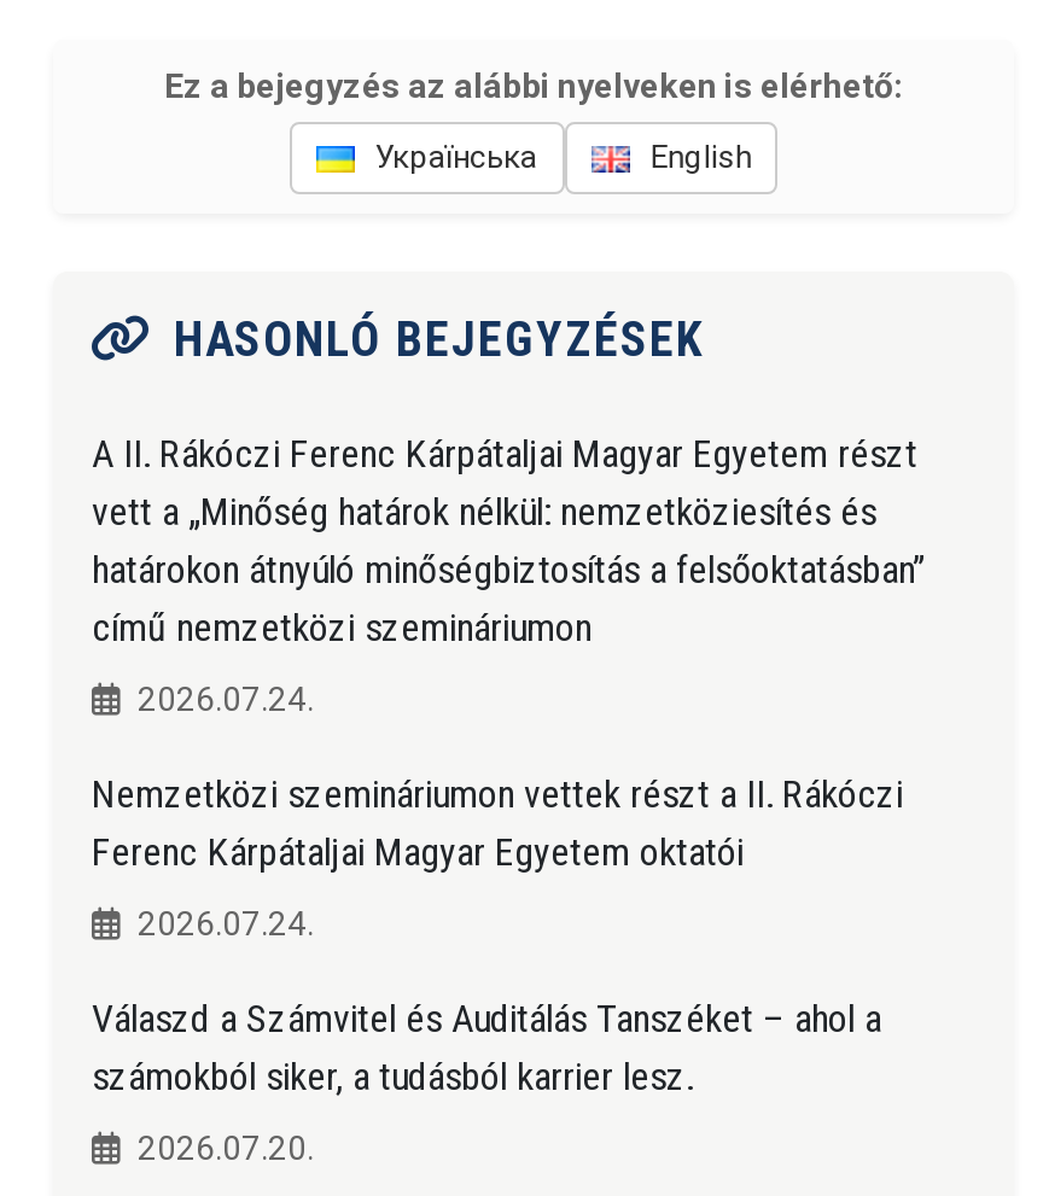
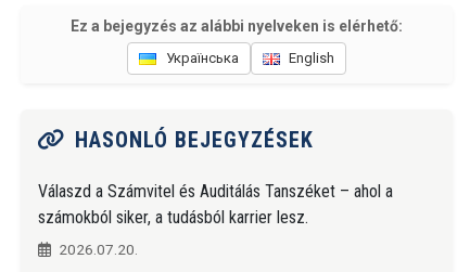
- A II. Rákóczi Ferenc Kárpátaljai Magyar Egyetem részt
- vett a „Minőség határok nélkül: nemzetköziesítés és
- határokon átnyúló minőségbiztosítás a felsőoktatásban”
- című nemzetközi szemináriumon
- 2026.07.24.
- Nemzetközi szemináriumon vettek részt a II. Rákóczi
- Ferenc Kárpátaljai Magyar Egyetem oktatói
- 2026.07.24.
